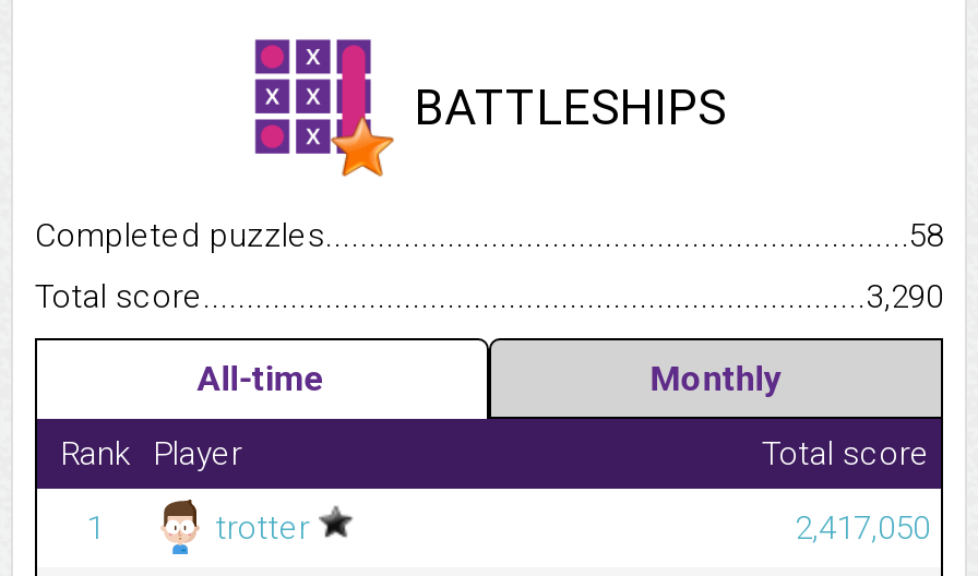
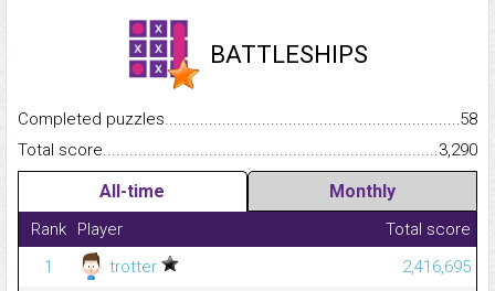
- 2,417,050
+ 2,416,695
